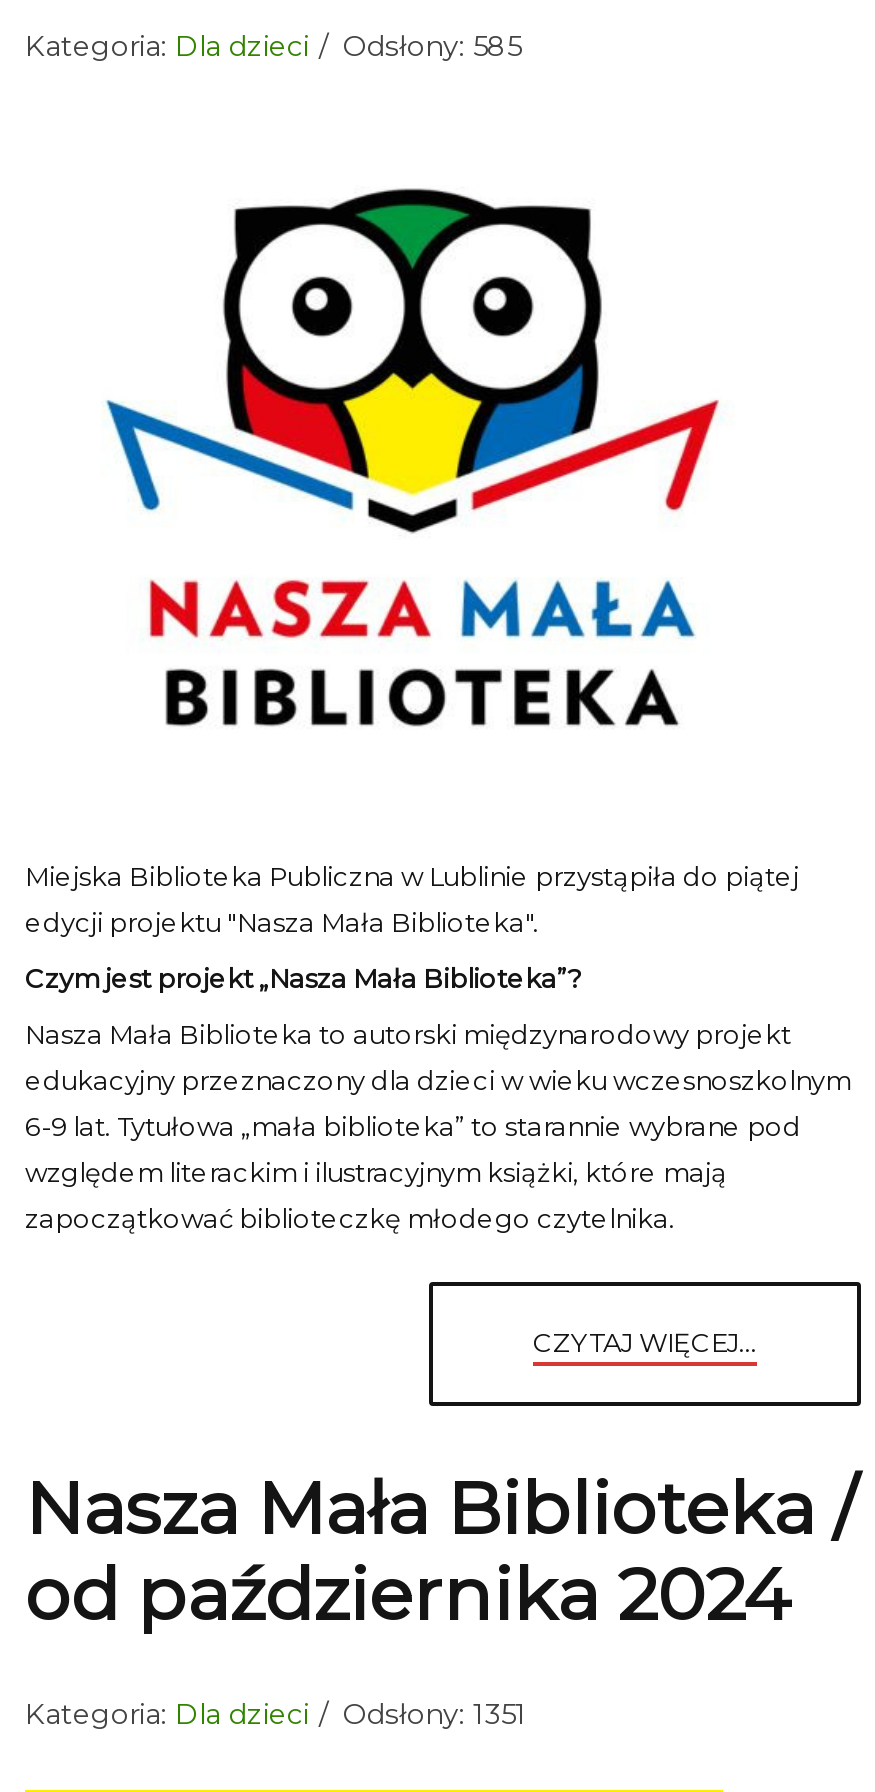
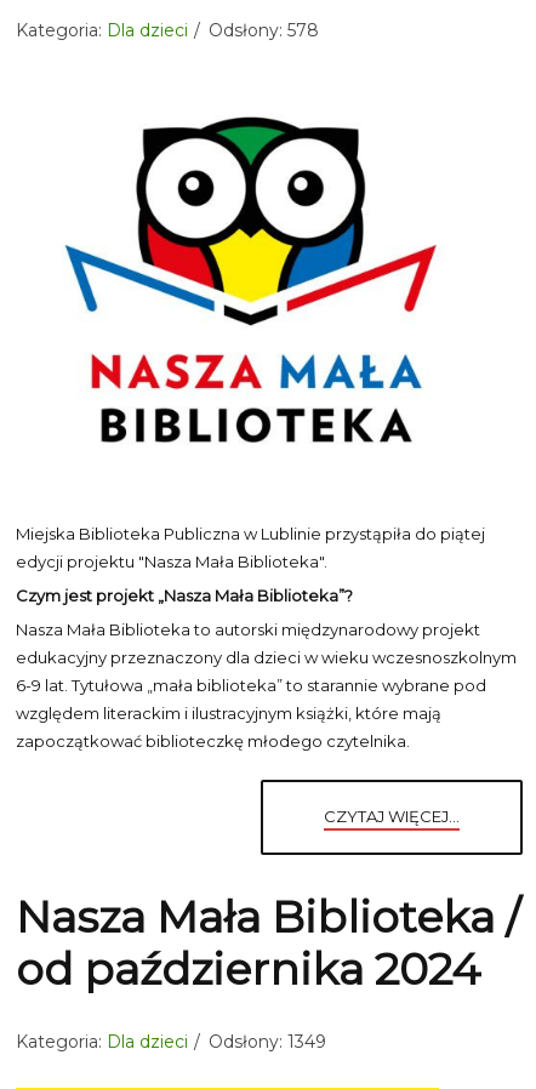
- Kategoria: Dla dzieci Odsłony: 585
+ Kategoria: Dla dzieci Odsłony: 578

- Kategoria: Dla dzieci Odsłony: 1351
+ Kategoria: Dla dzieci Odsłony: 1349
